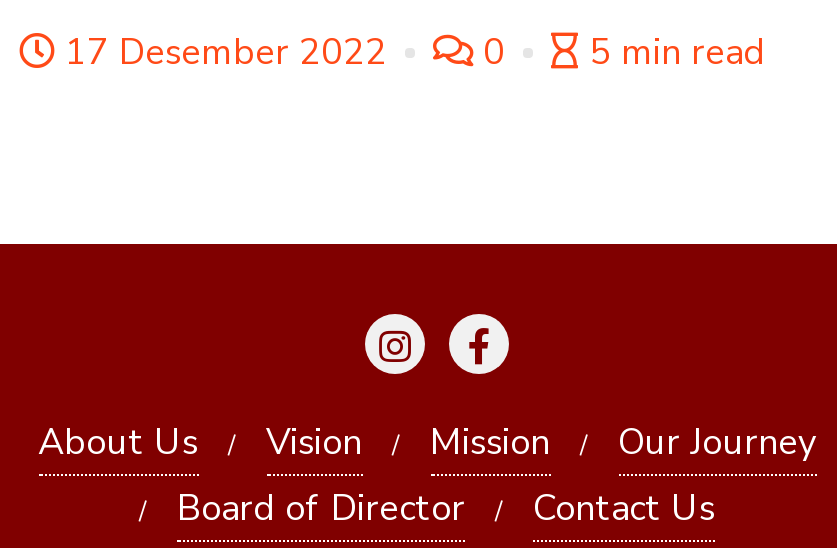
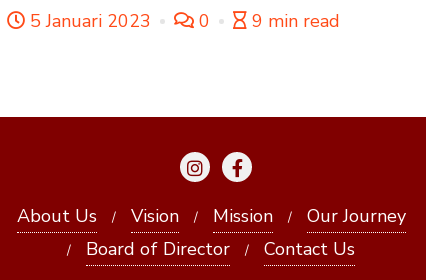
- 17 Desember 2022
+ 5 Januari 2023

- 5 min read
+ 9 min read
